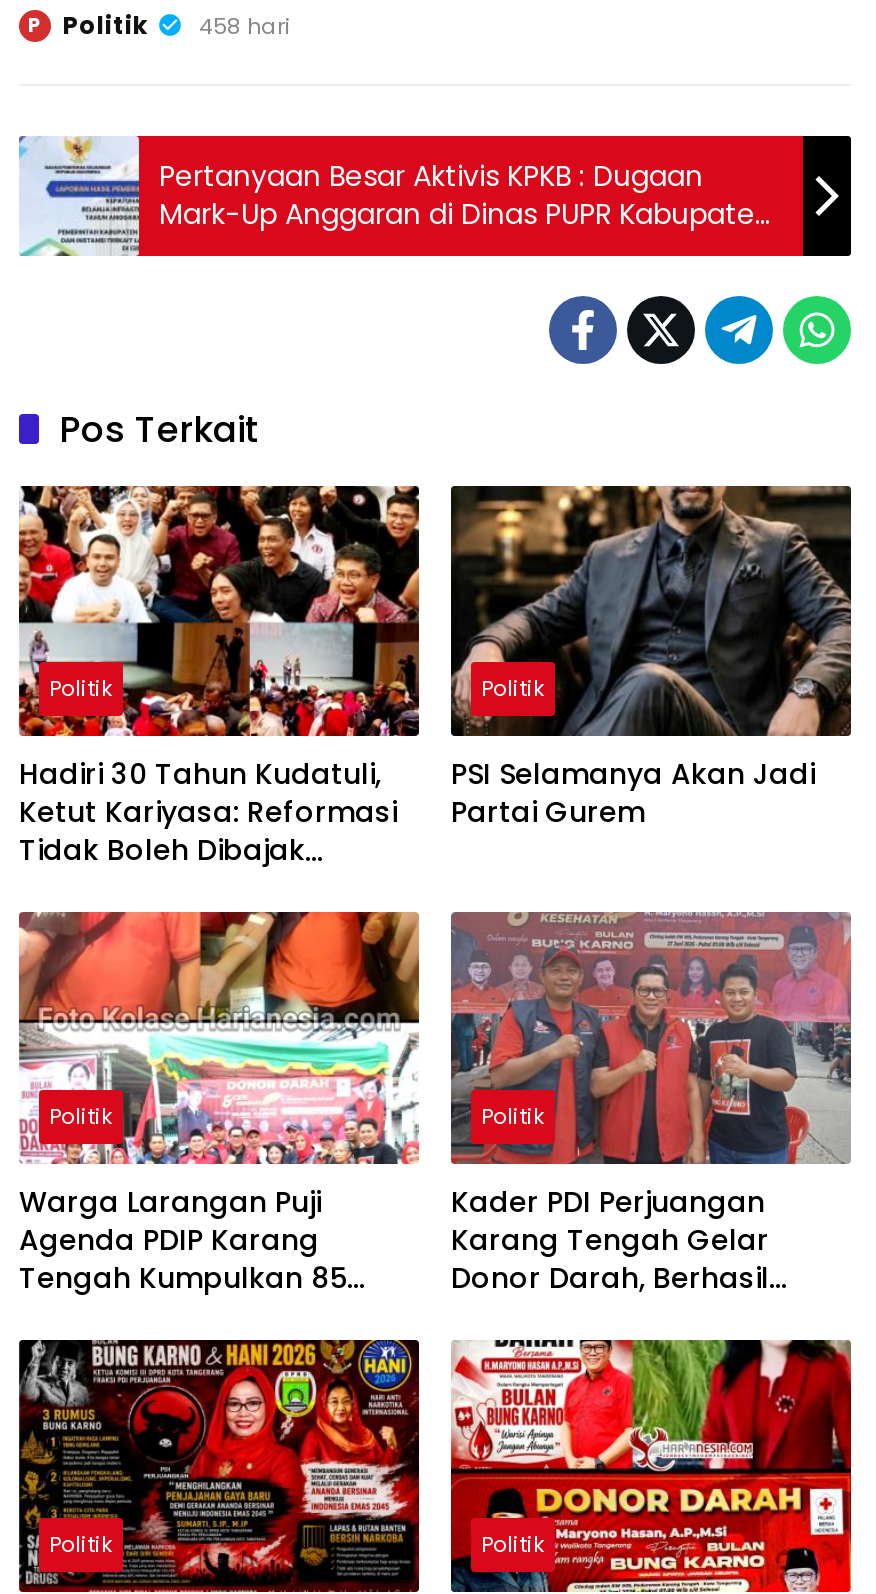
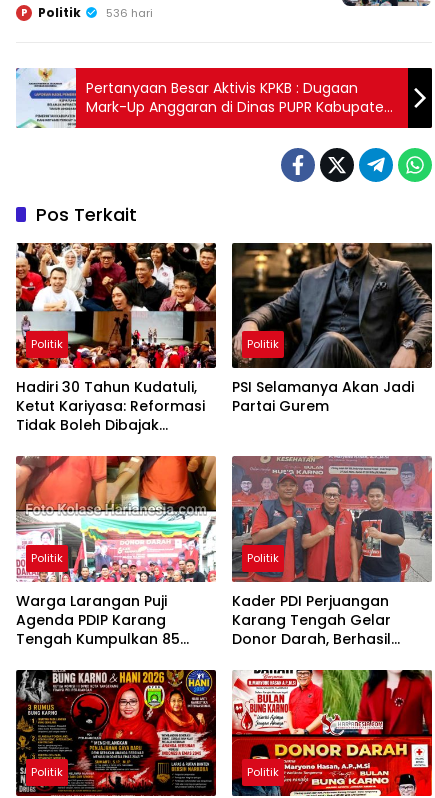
- P Politik 458 hari
+ P Politik 536 hari
